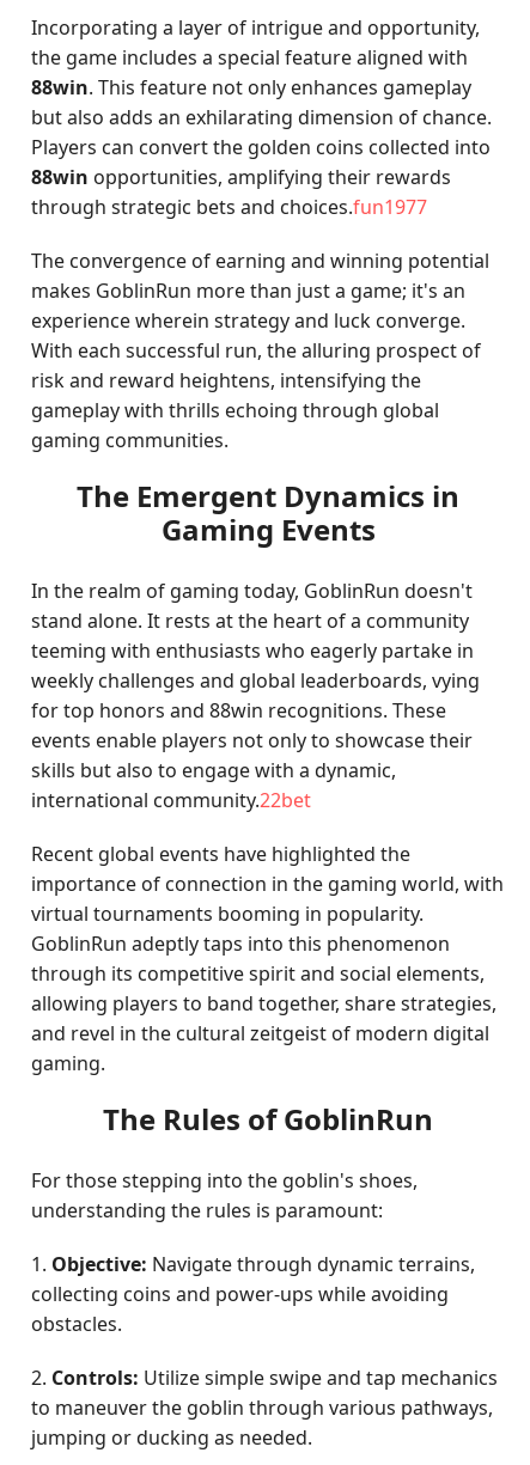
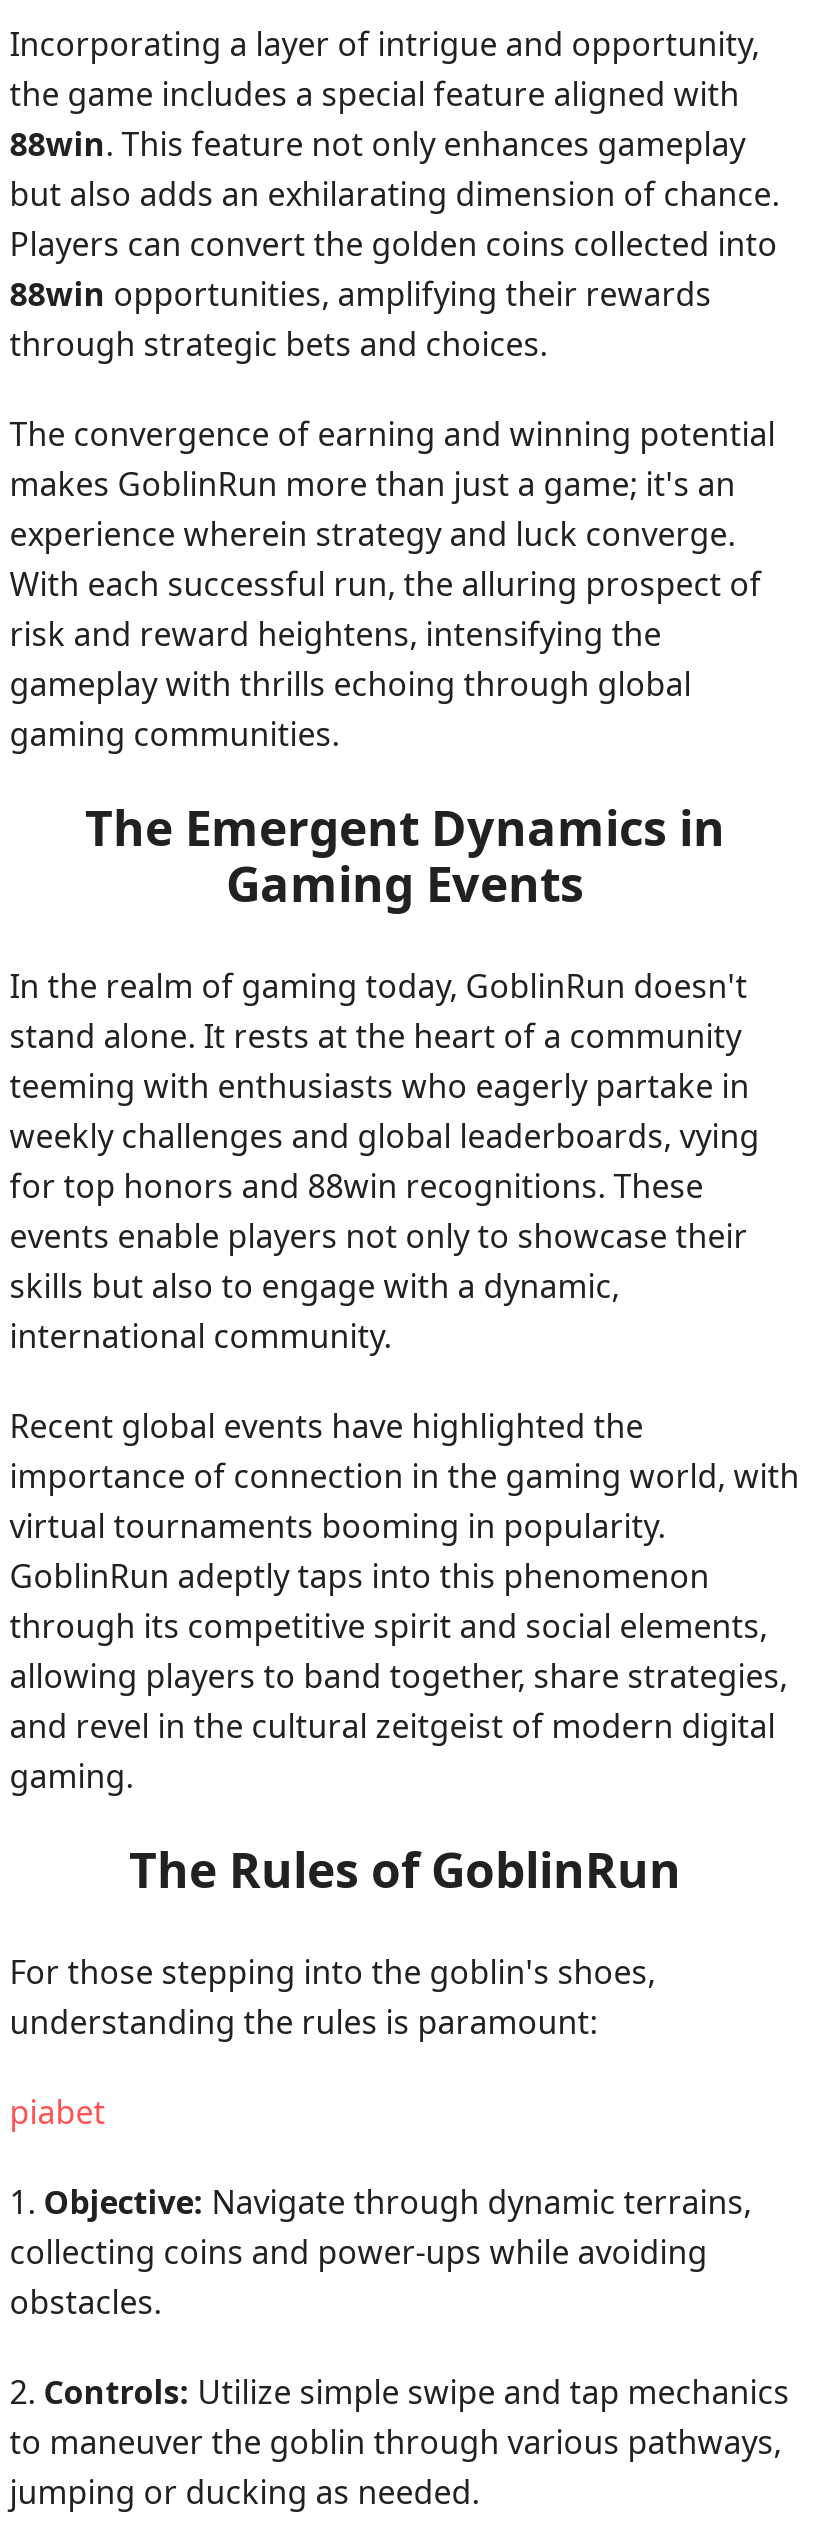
- through strategic bets and choices.fun1977
+ through strategic bets and choices.

- international community.22bet
+ international community.

+ piabet
